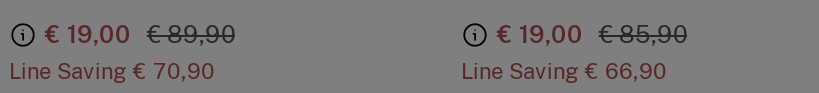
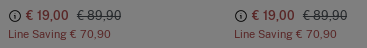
- € 19,00 € 85,90
- Line Saving € 66,90
+ € 19,00 € 89,90
+ Line Saving € 70,90
